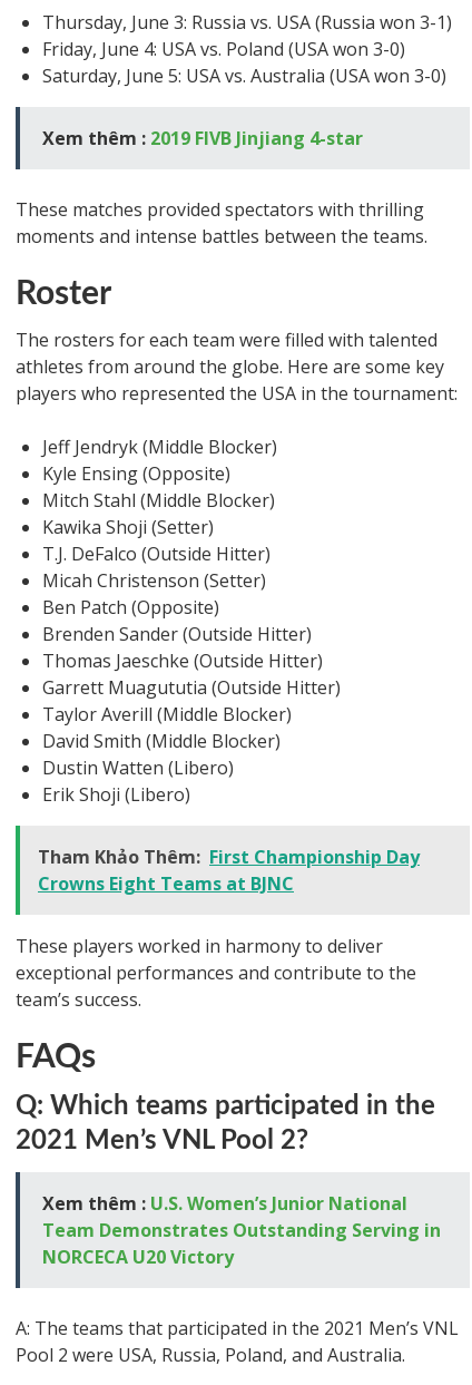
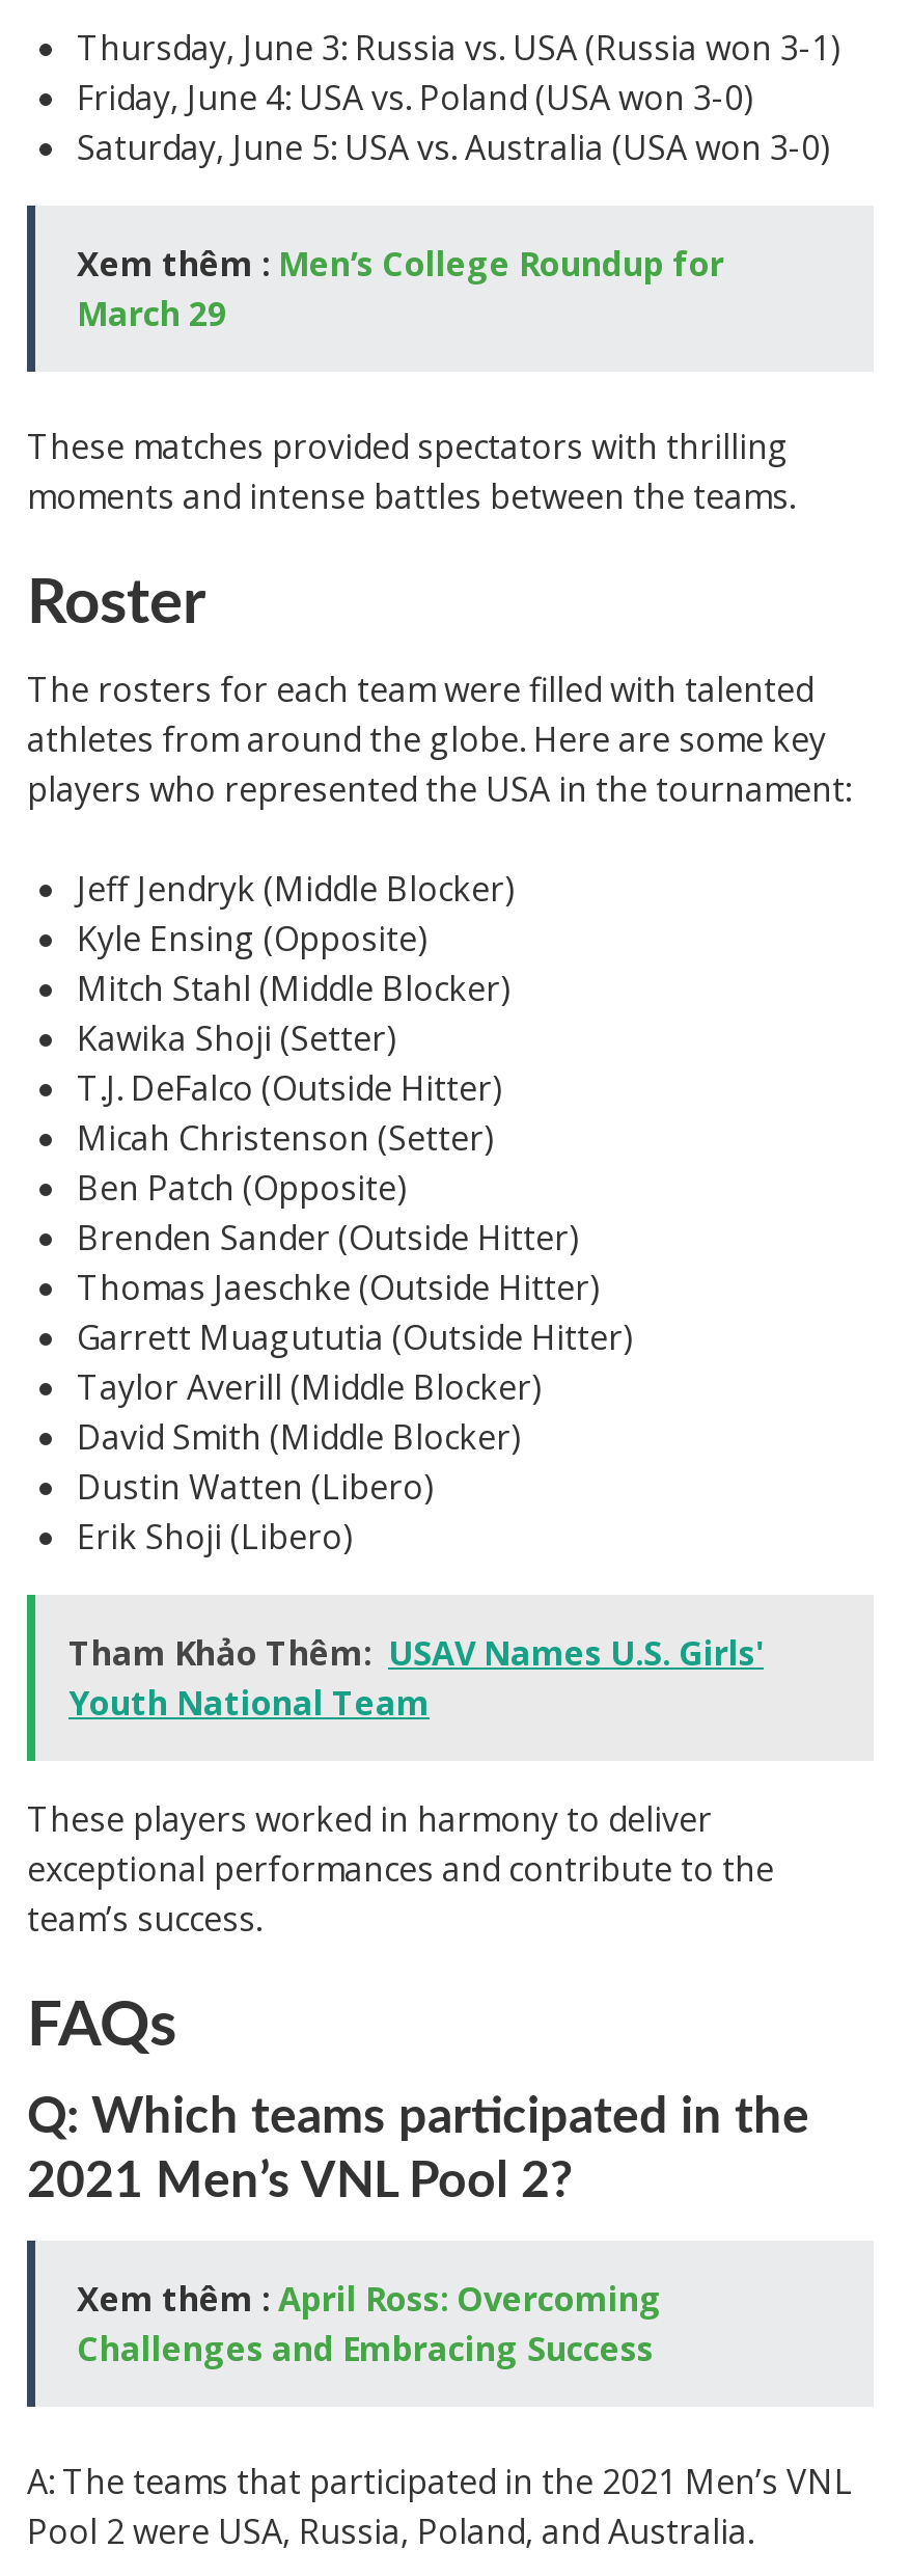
- Xem thêm : 2019 FIVB Jinjiang 4-star
+ Xem thêm : Men’s College Roundup for
+ March 29

moved down: These matches provided spectators with thrilling | moments and intense battles between the teams. | Roster | ... | Dustin Watten (Libero) | Erik Shoji (Libero)

- Tham Khảo Thêm: First Championship Day
- Crowns Eight Teams at BJNC
+ Tham Khảo Thêm: USAV Names U.S. Girls'
+ Youth National Team

moved down: These players worked in harmony to deliver | exceptional performances and contribute to the | team’s success. | FAQs | Q: Which teams participated in the | 2021 Men’s VNL Pool 2?

- Xem thêm : U.S. Women’s Junior National
- Team Demonstrates Outstanding Serving in
- NORCECA U20 Victory
+ Xem thêm : April Ross: Overcoming
+ Challenges and Embracing Success
